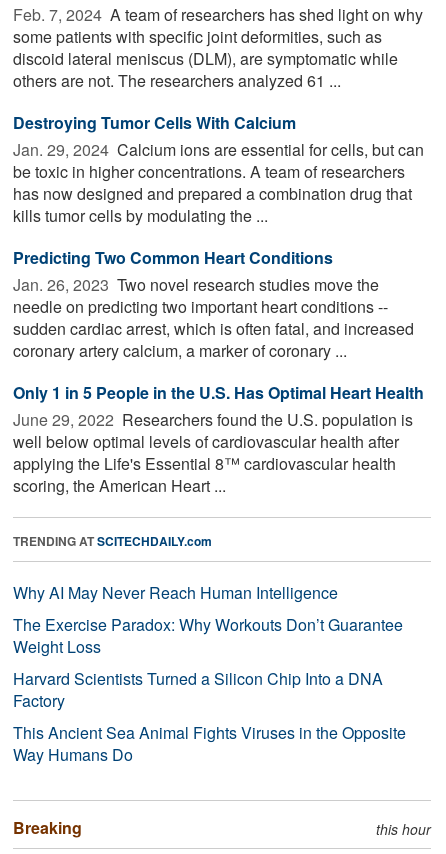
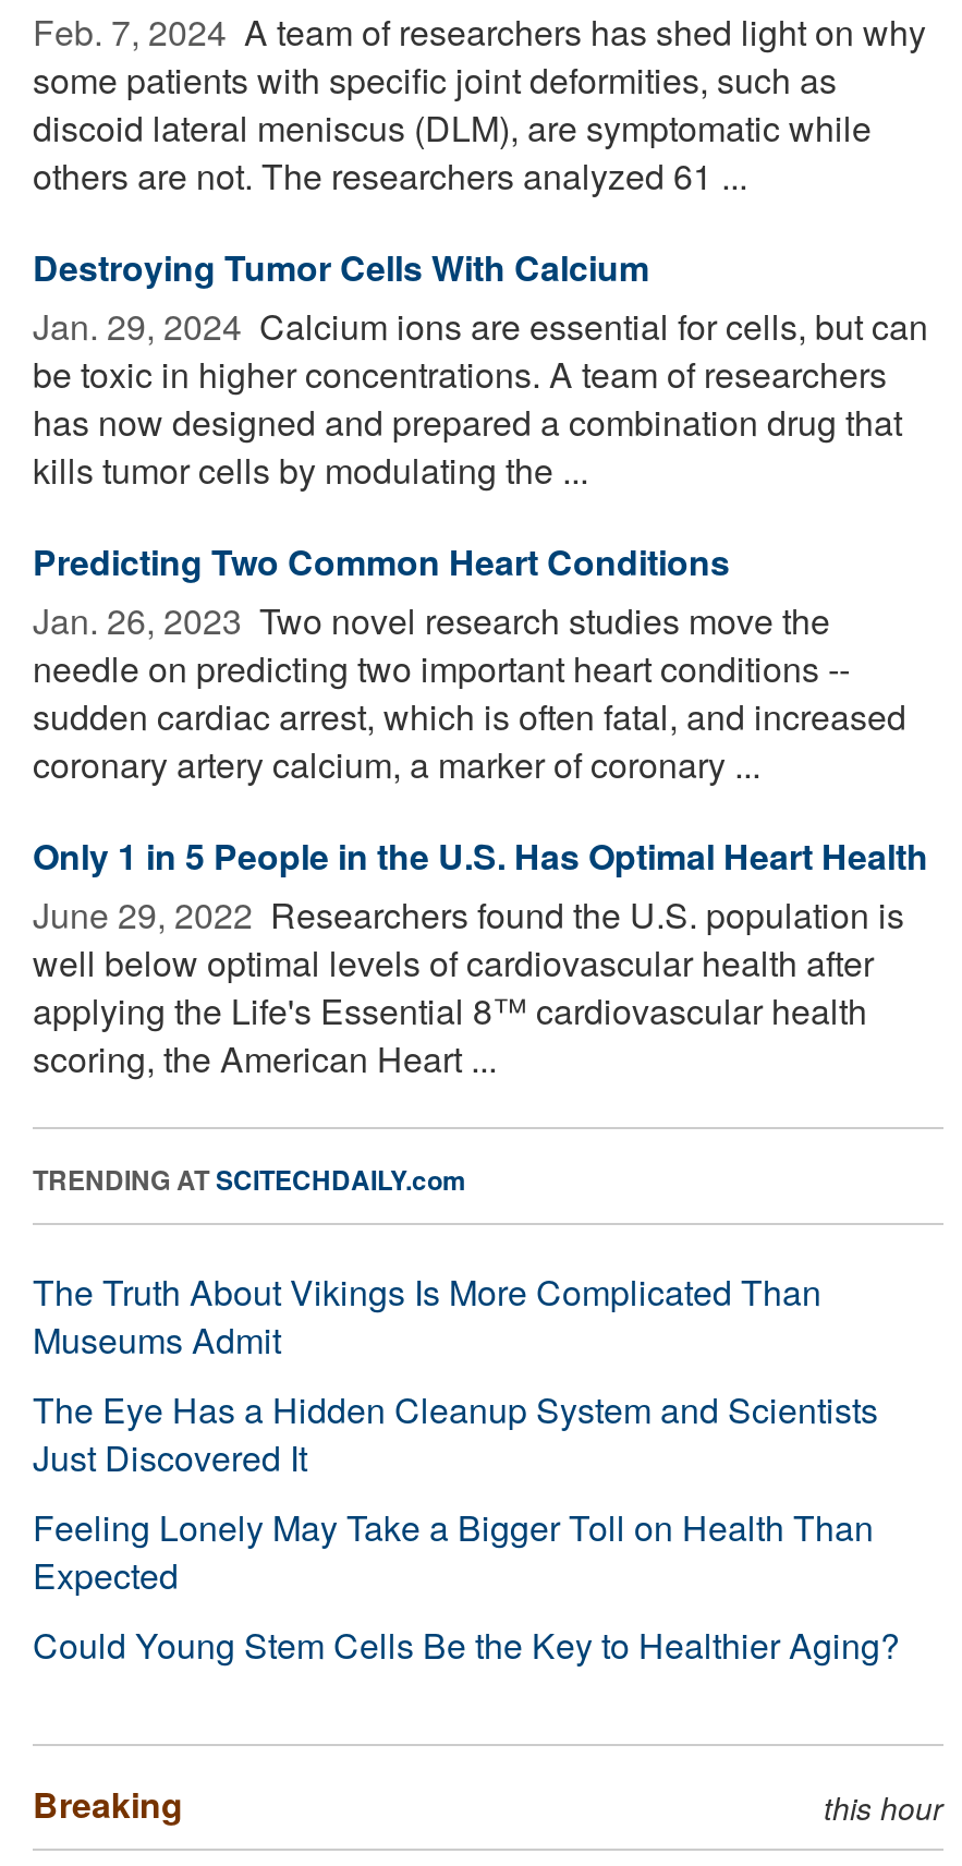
- Why AI May Never Reach Human Intelligence
- The Exercise Paradox: Why Workouts Don’t Guarantee
- Weight Loss
- Harvard Scientists Turned a Silicon Chip Into a DNA
- Factory
- This Ancient Sea Animal Fights Viruses in the Opposite
- Way Humans Do
+ The Truth About Vikings Is More Complicated Than
+ Museums Admit
+ The Eye Has a Hidden Cleanup System and Scientists
+ Just Discovered It
+ Feeling Lonely May Take a Bigger Toll on Health Than
+ Expected
+ Could Young Stem Cells Be the Key to Healthier Aging?
